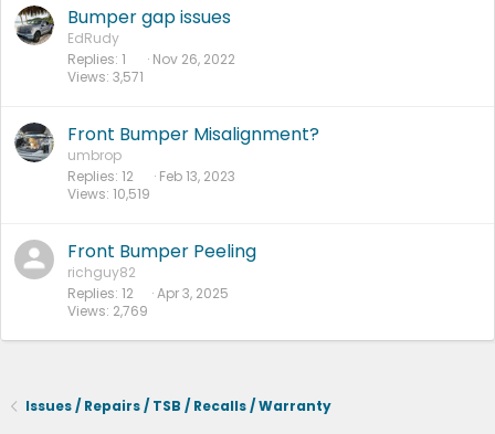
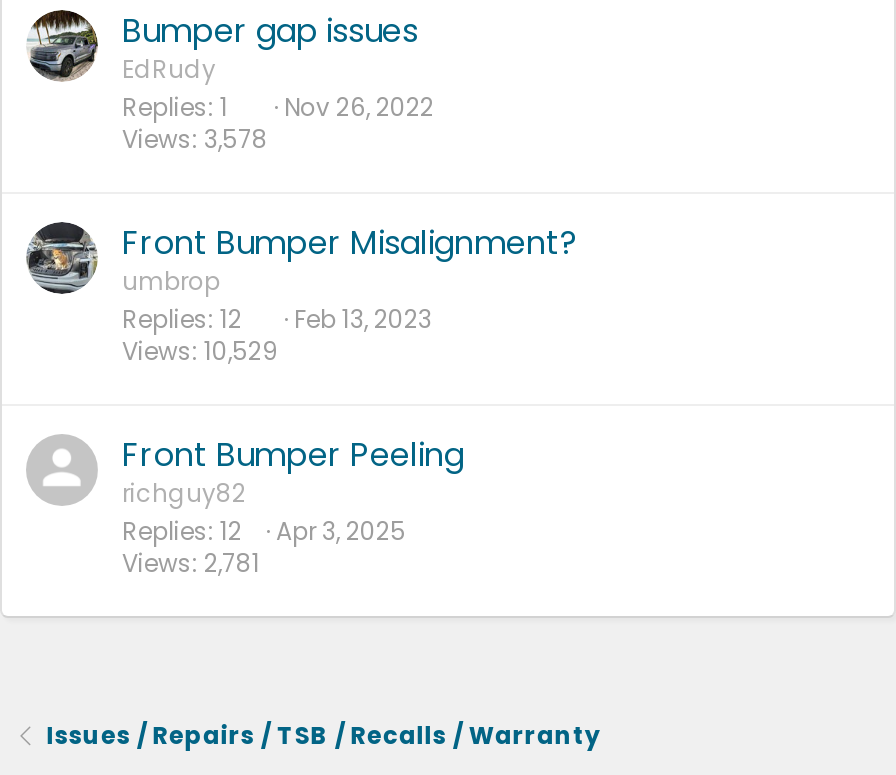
- Views 3,571
+ Views 3,578

- Views 10,519
+ Views 10,529

- Views 2,769
+ Views 2,781
